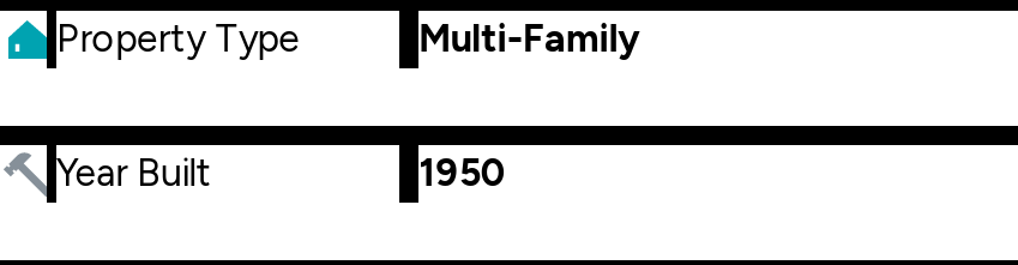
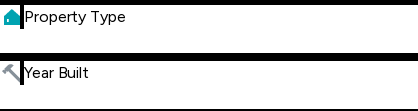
- Multi-Family

- 1950
